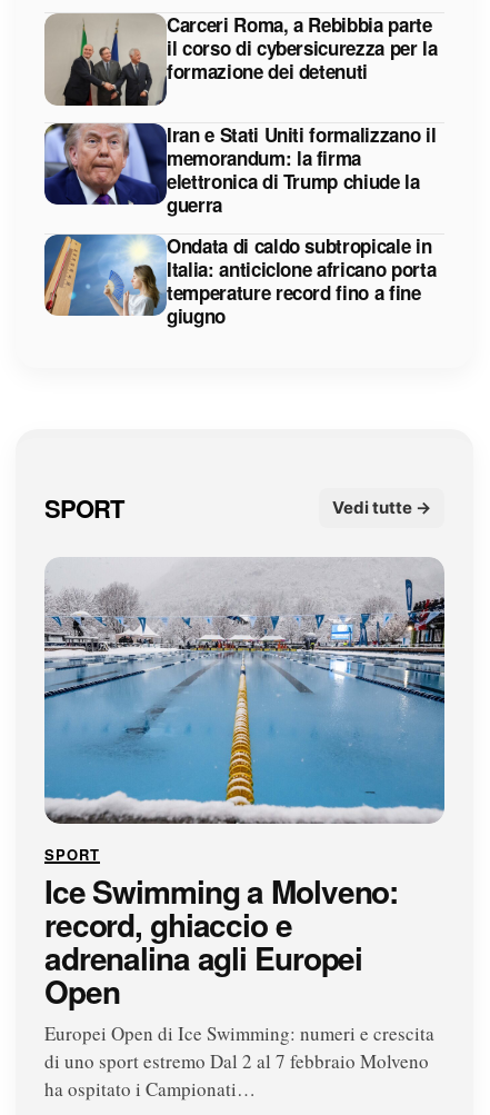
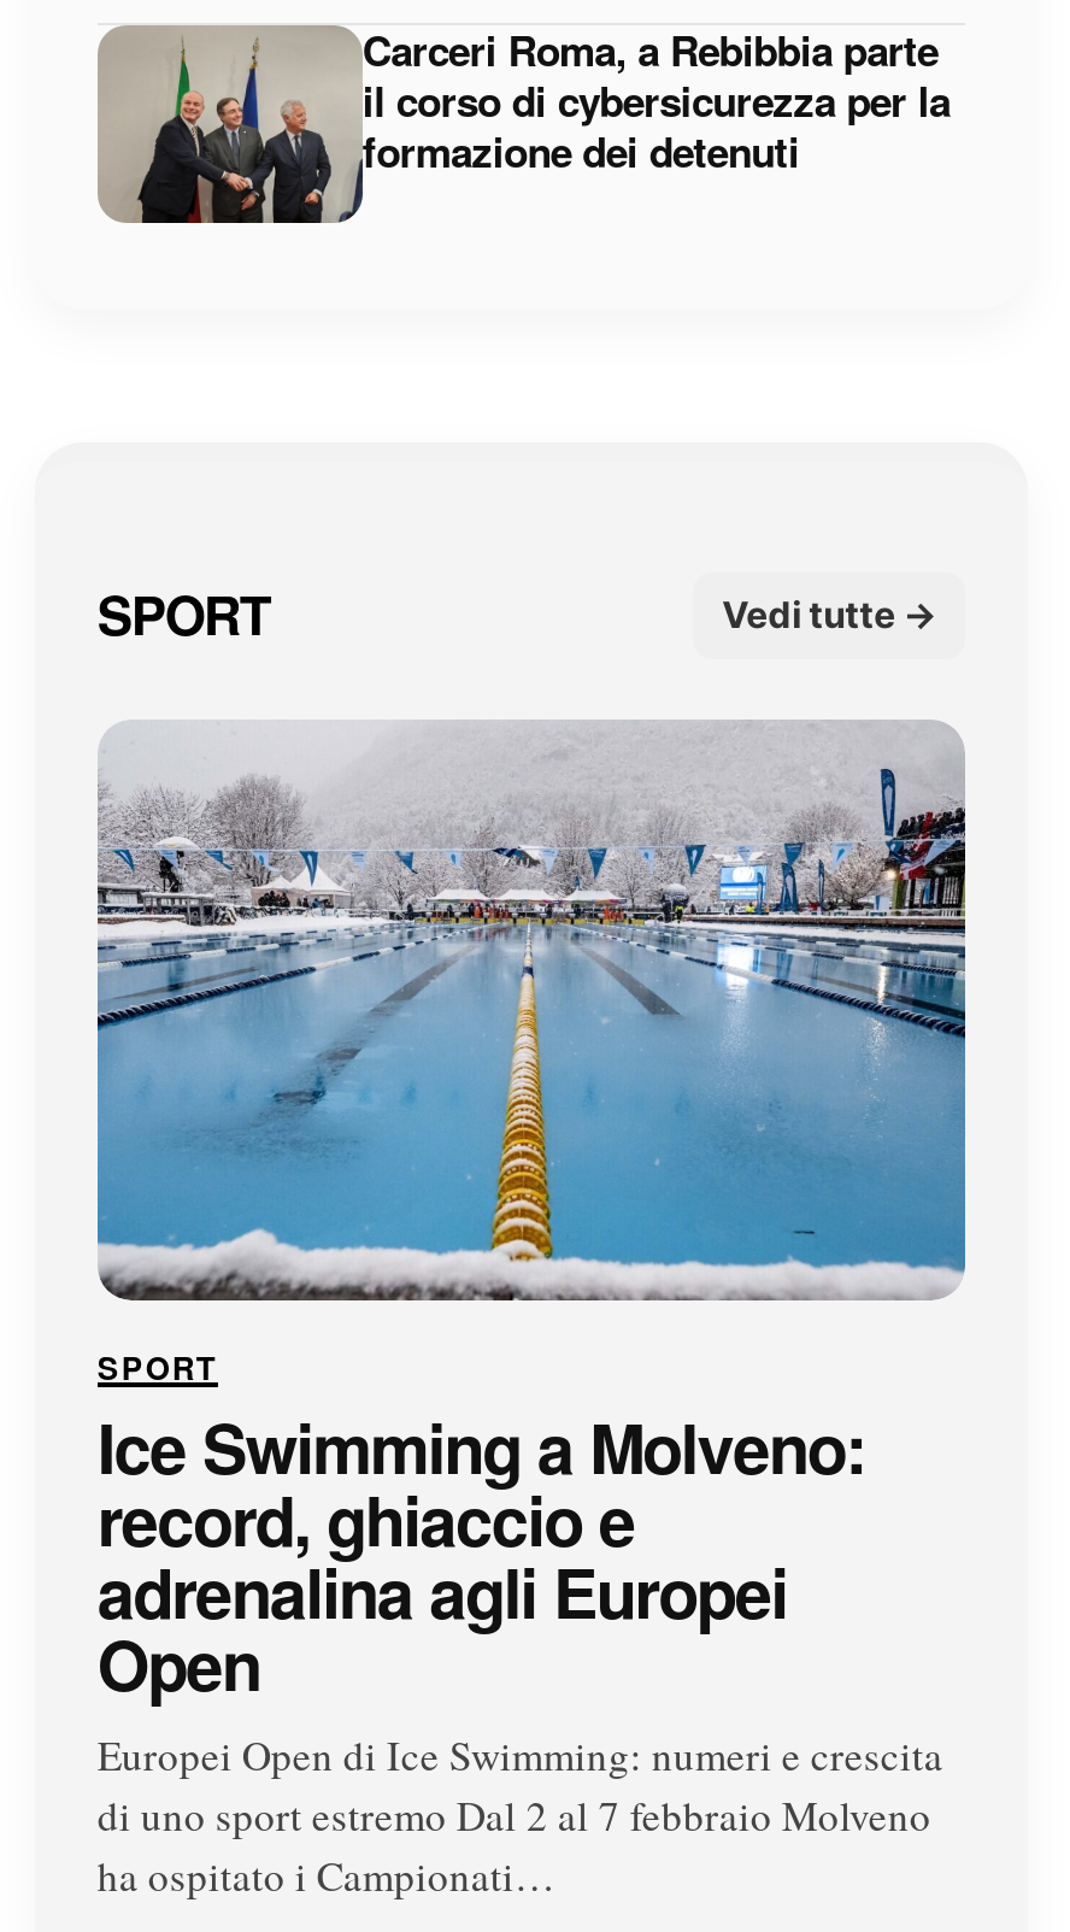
- [image]
- Iran e Stati Uniti formalizzano il
- memorandum: la firma
- elettronica di Trump chiude la
- guerra
- Ondata di caldo subtropicale in
- Italia: anticiclone africano porta
- temperature record fino a fine
- giugno

- [image]
